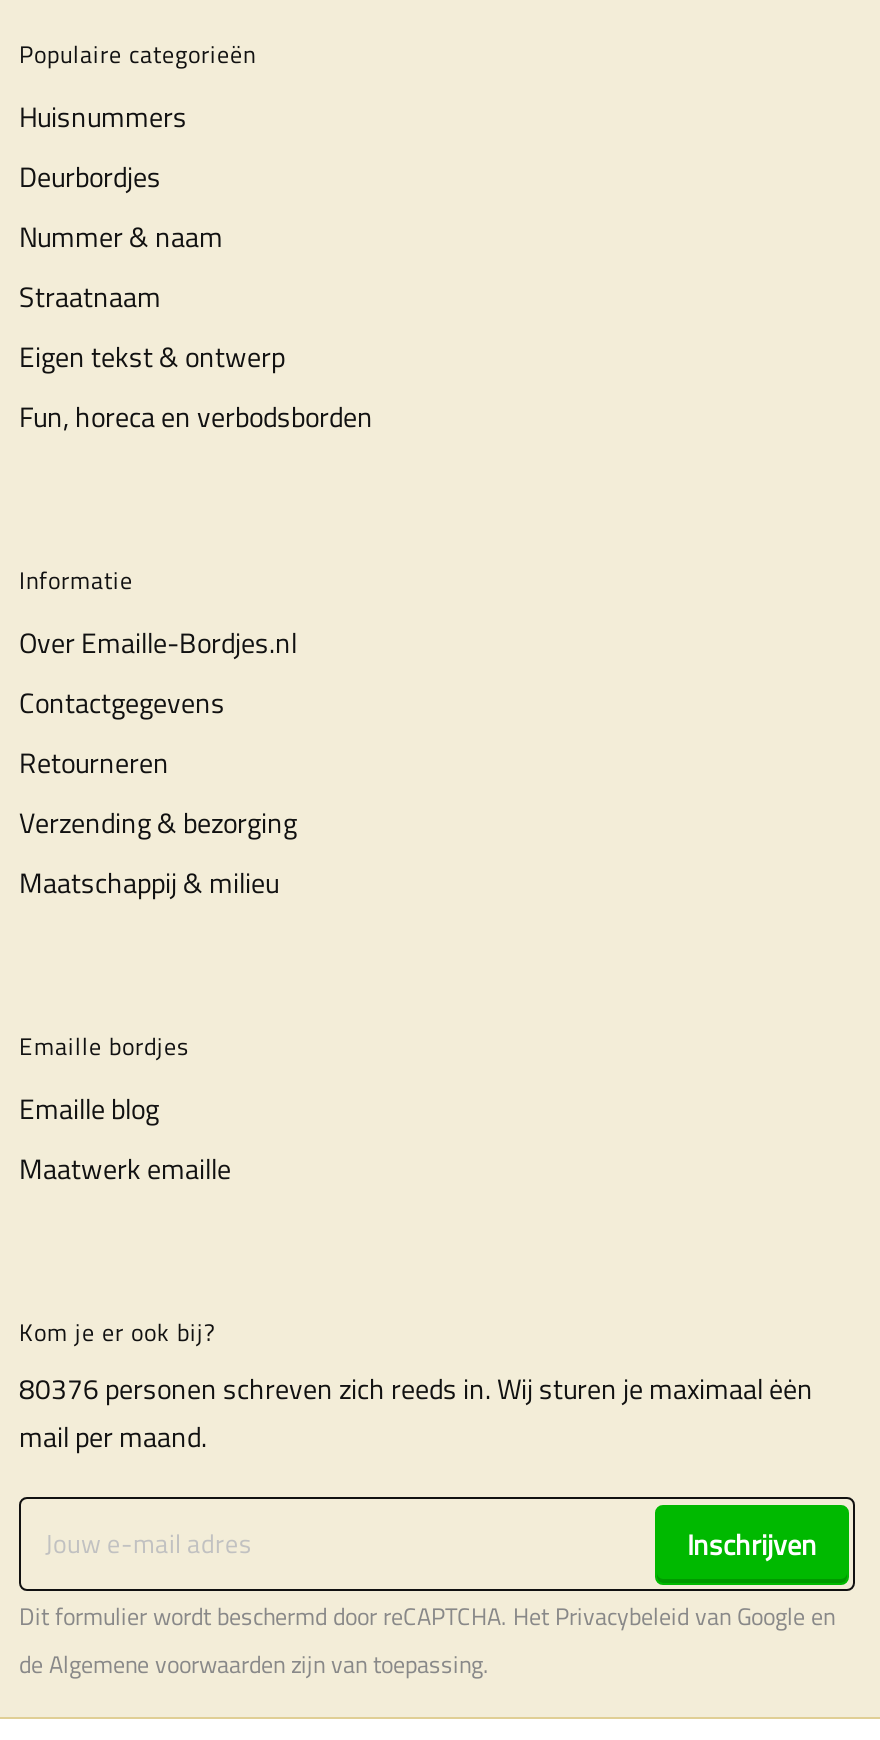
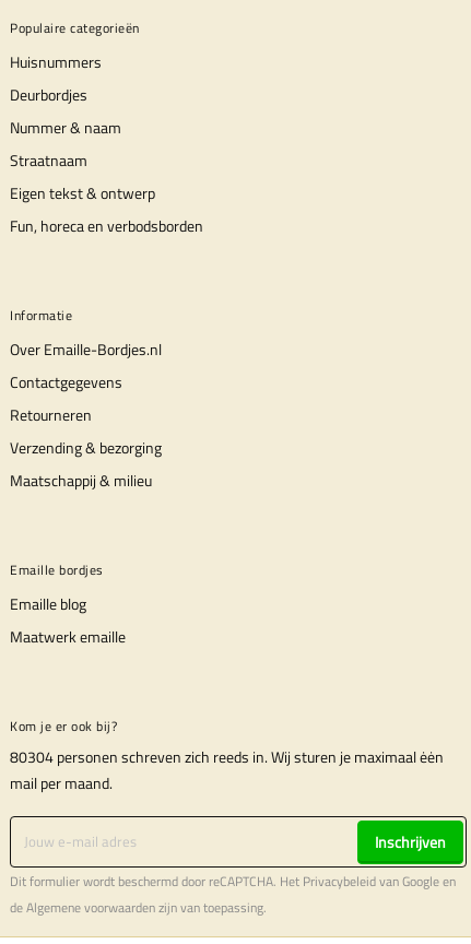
- 80376 personen schreven zich reeds in. Wij sturen je maximaal ėėn
+ 80304 personen schreven zich reeds in. Wij sturen je maximaal ėėn
